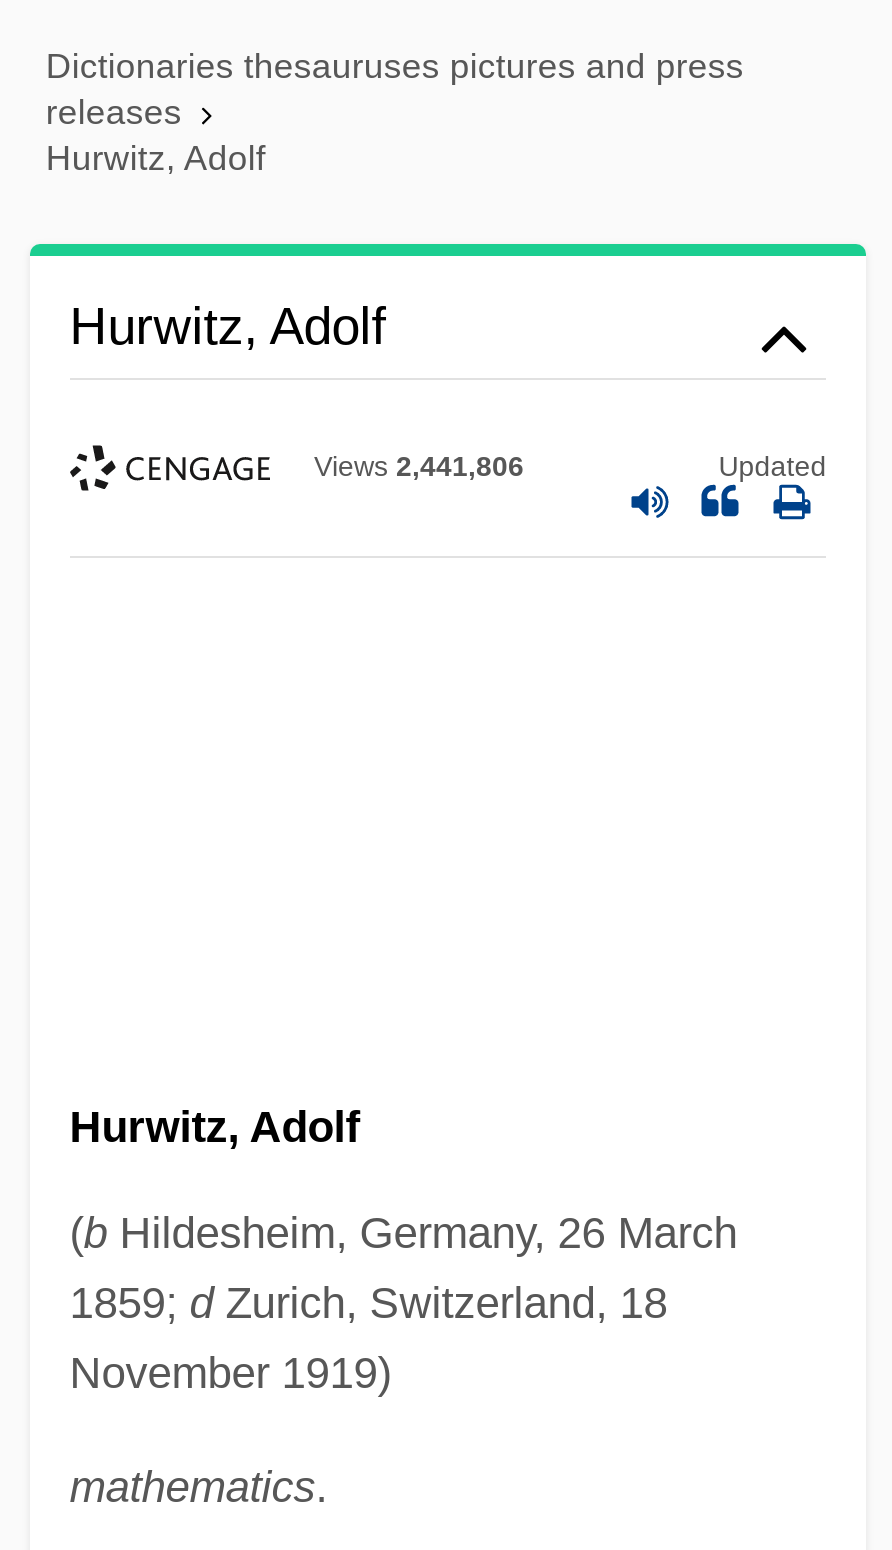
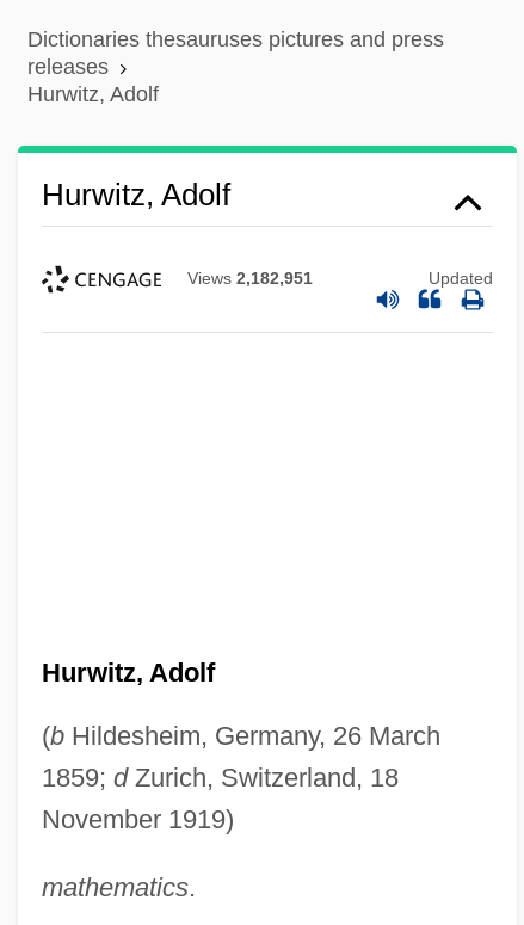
- Views 2,441,806
+ Views 2,182,951
